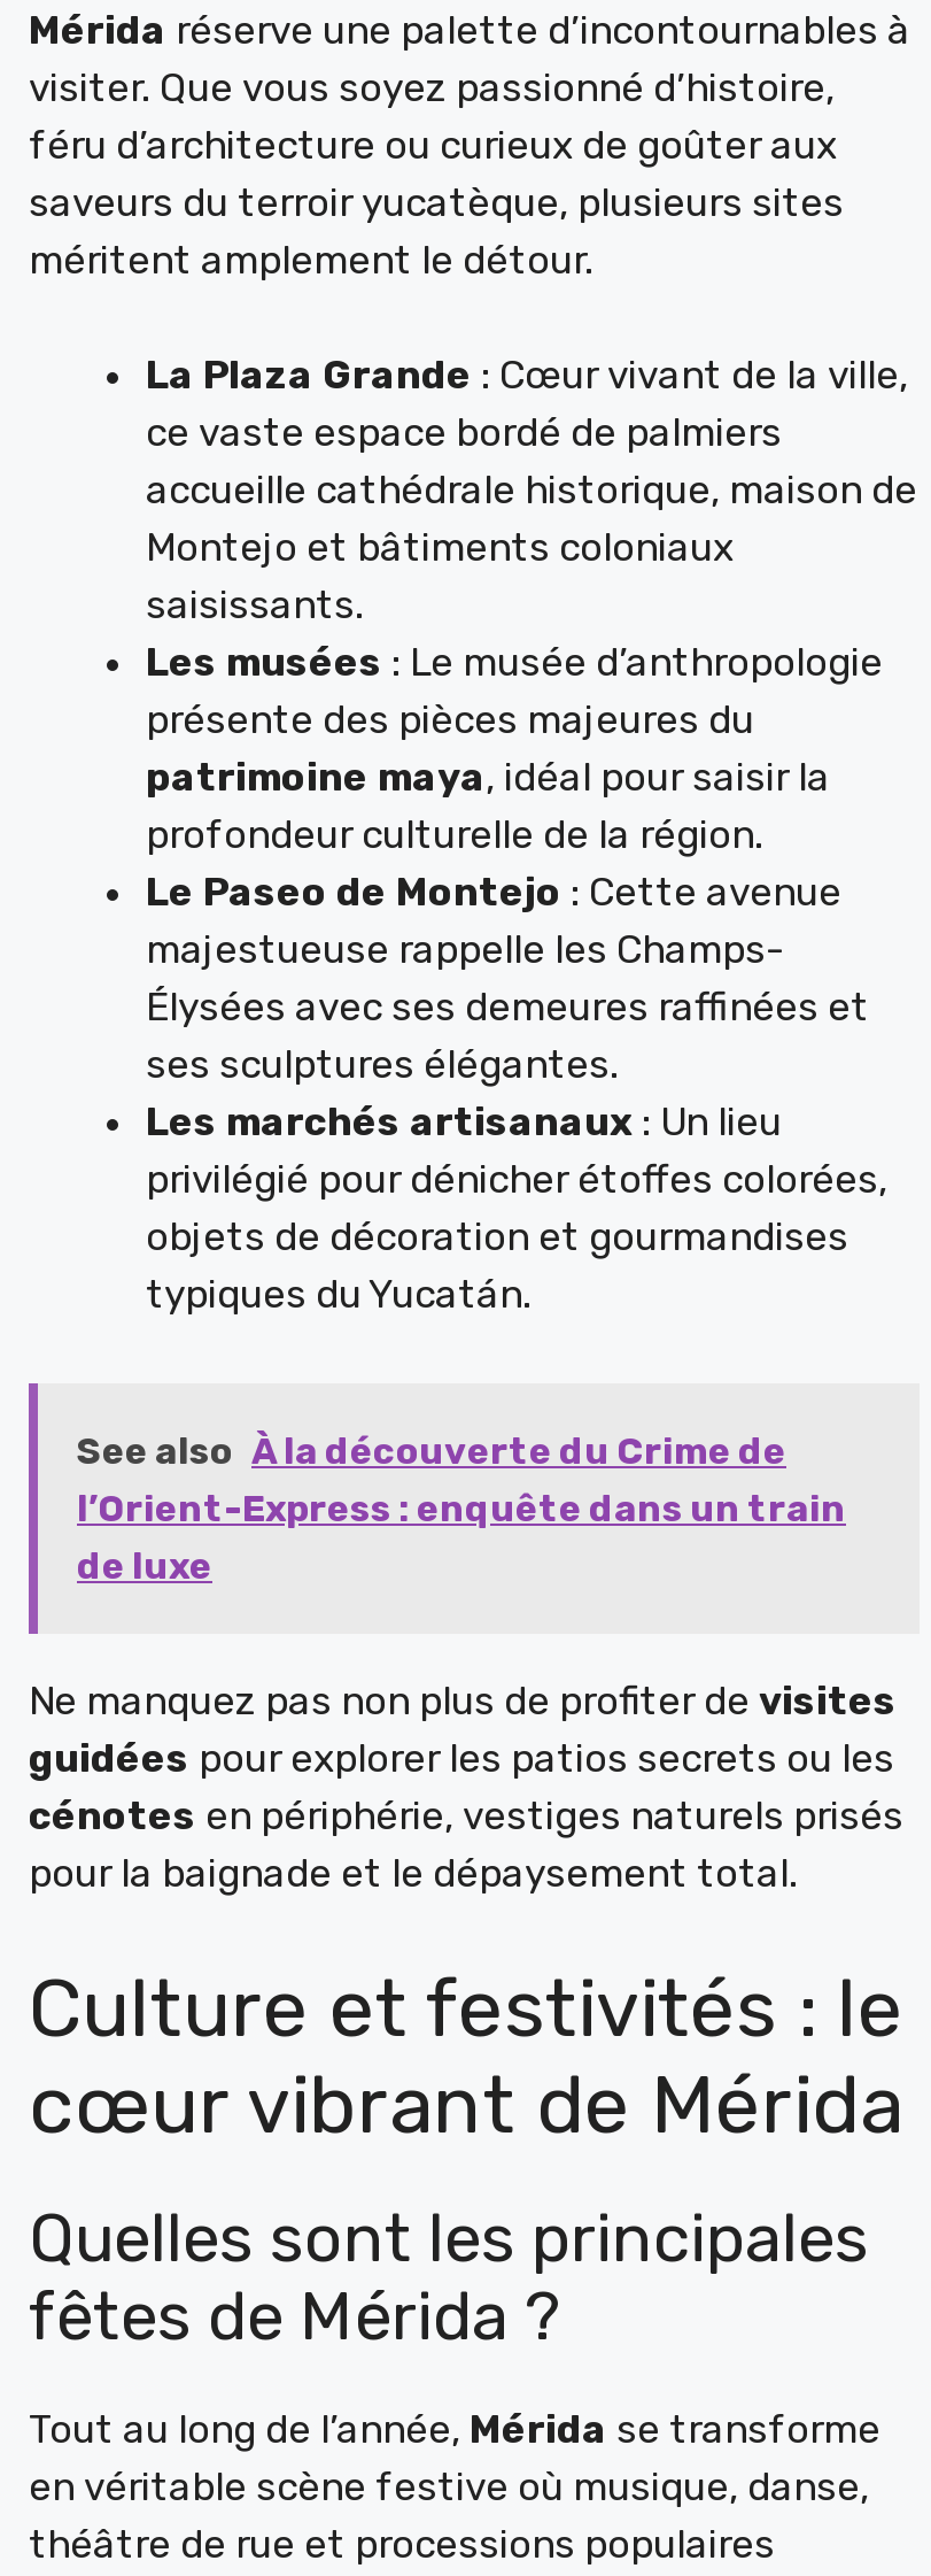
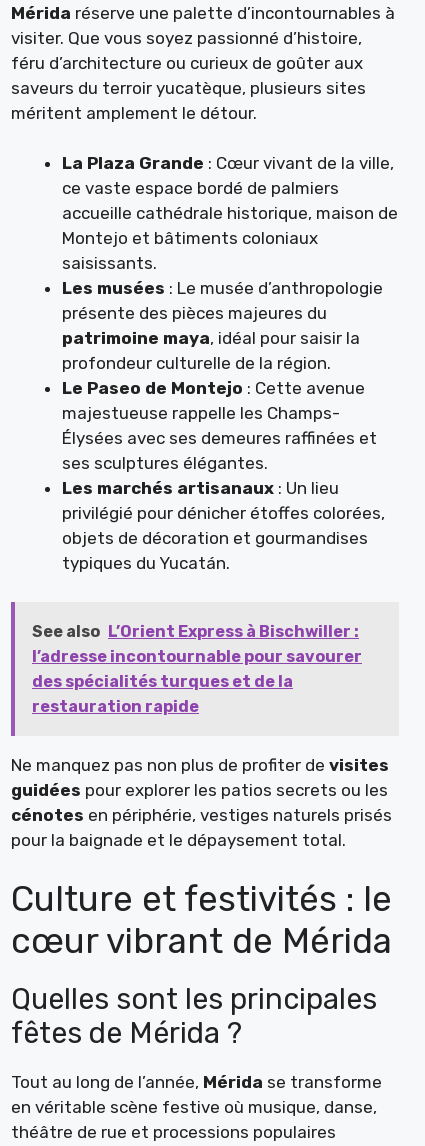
- See also À la découverte du Crime de
- l’Orient-Express : enquête dans un train
- de luxe
+ See also L’Orient Express à Bischwiller :
+ l’adresse incontournable pour savourer
+ des spécialités turques et de la
+ restauration rapide
